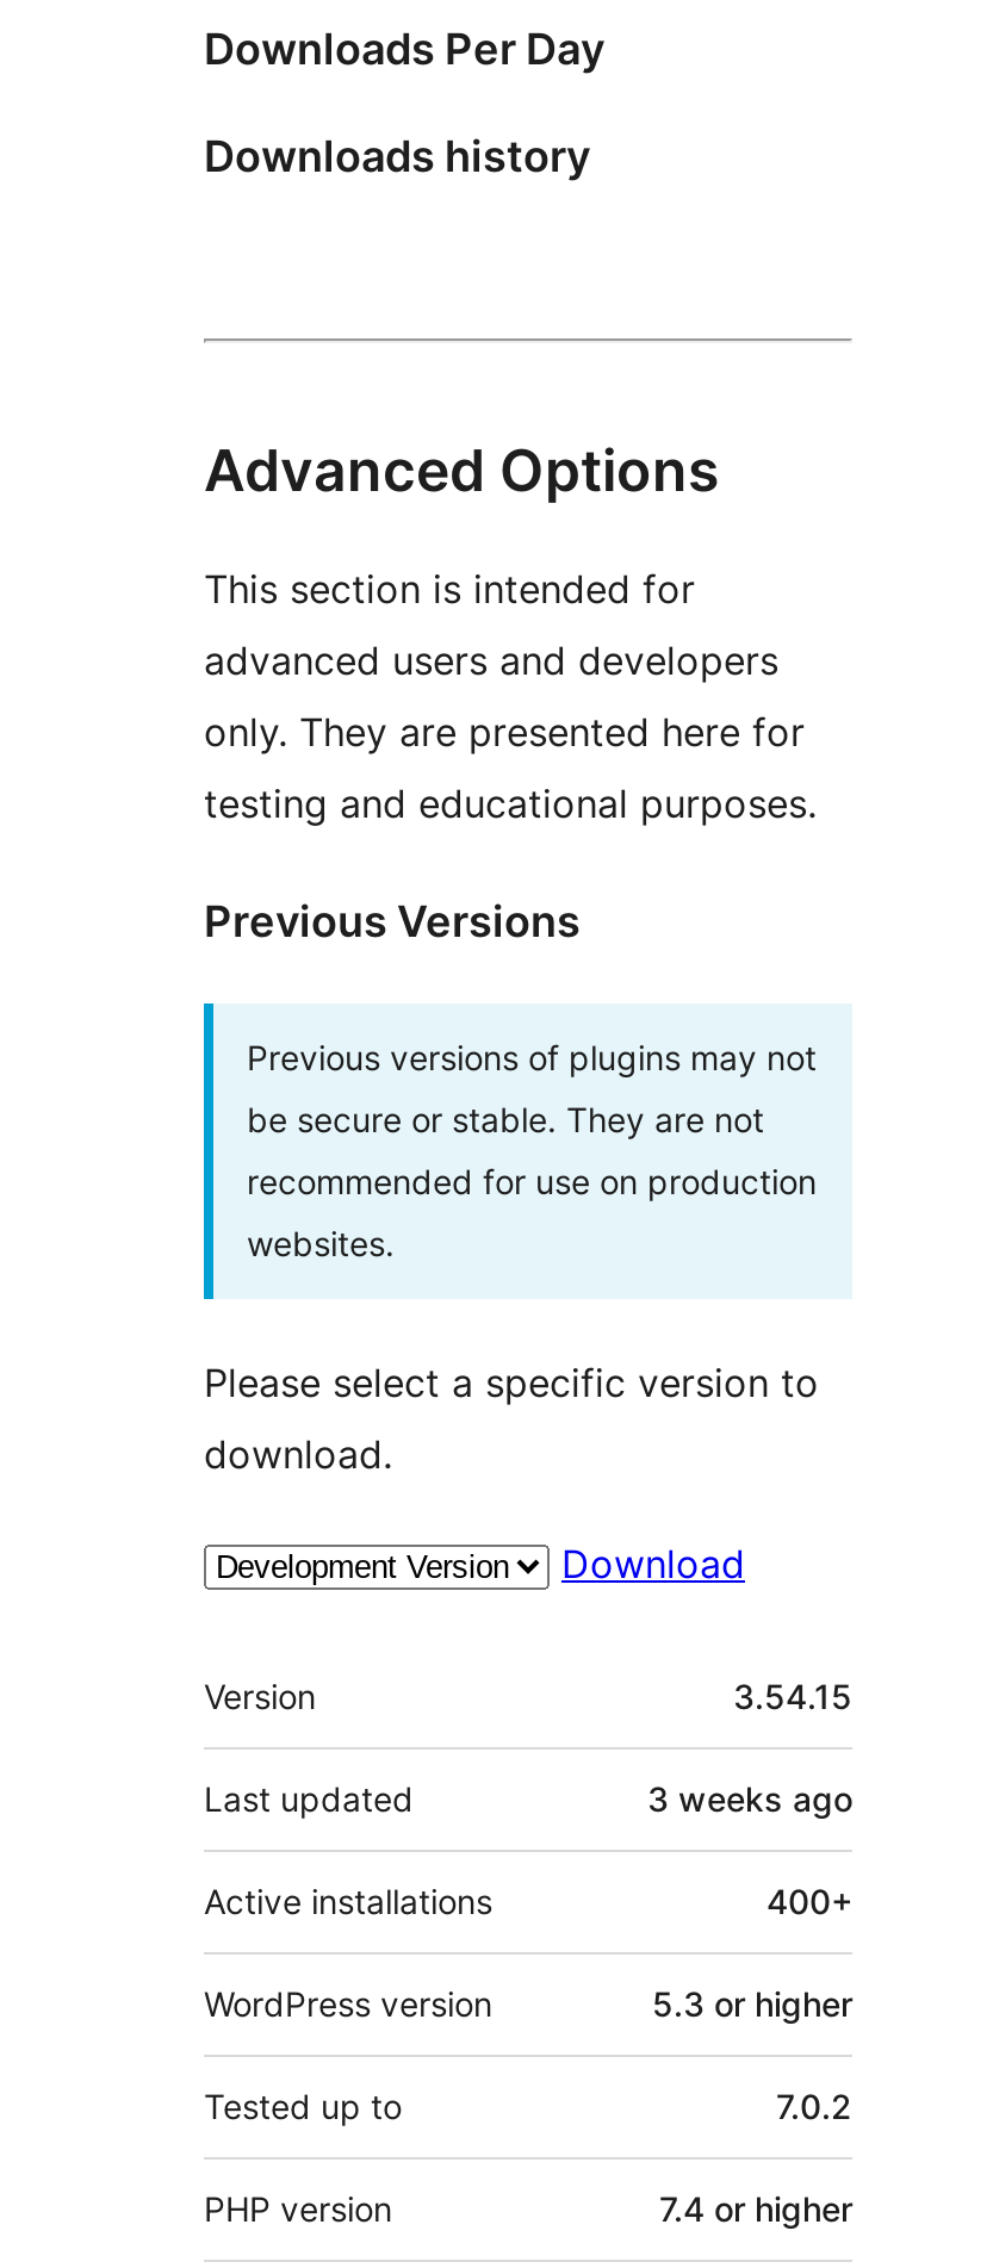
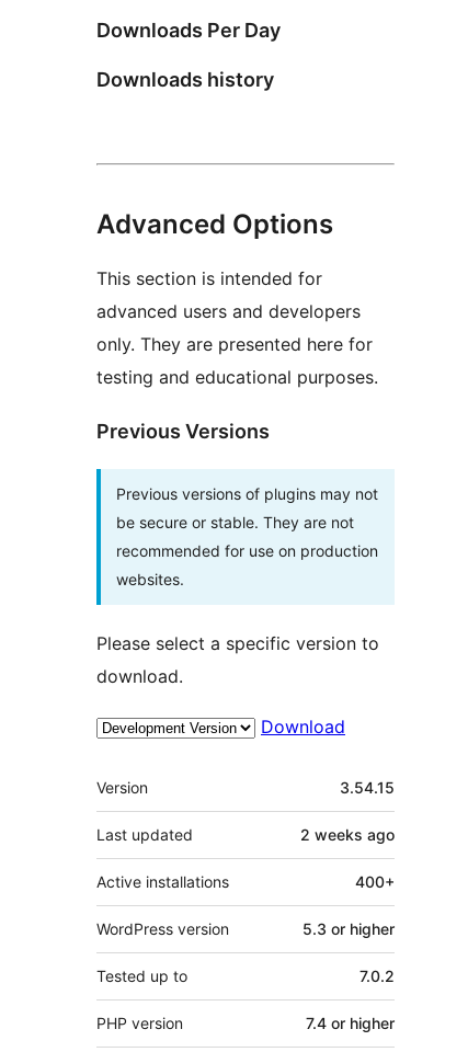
- 3 weeks ago
+ 2 weeks ago
